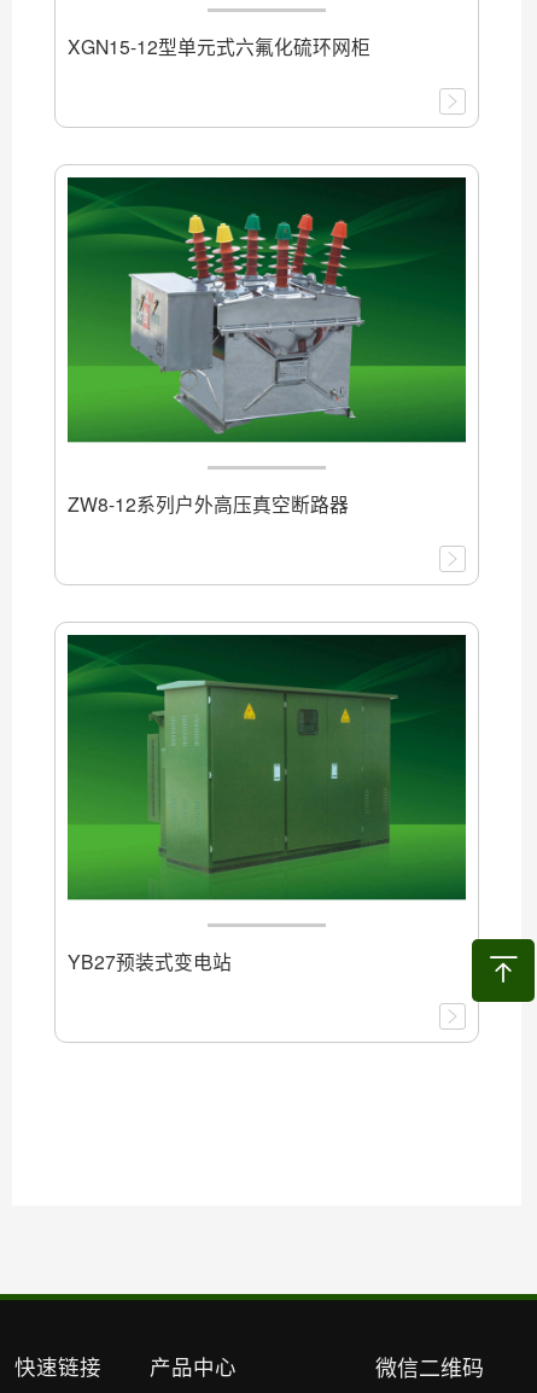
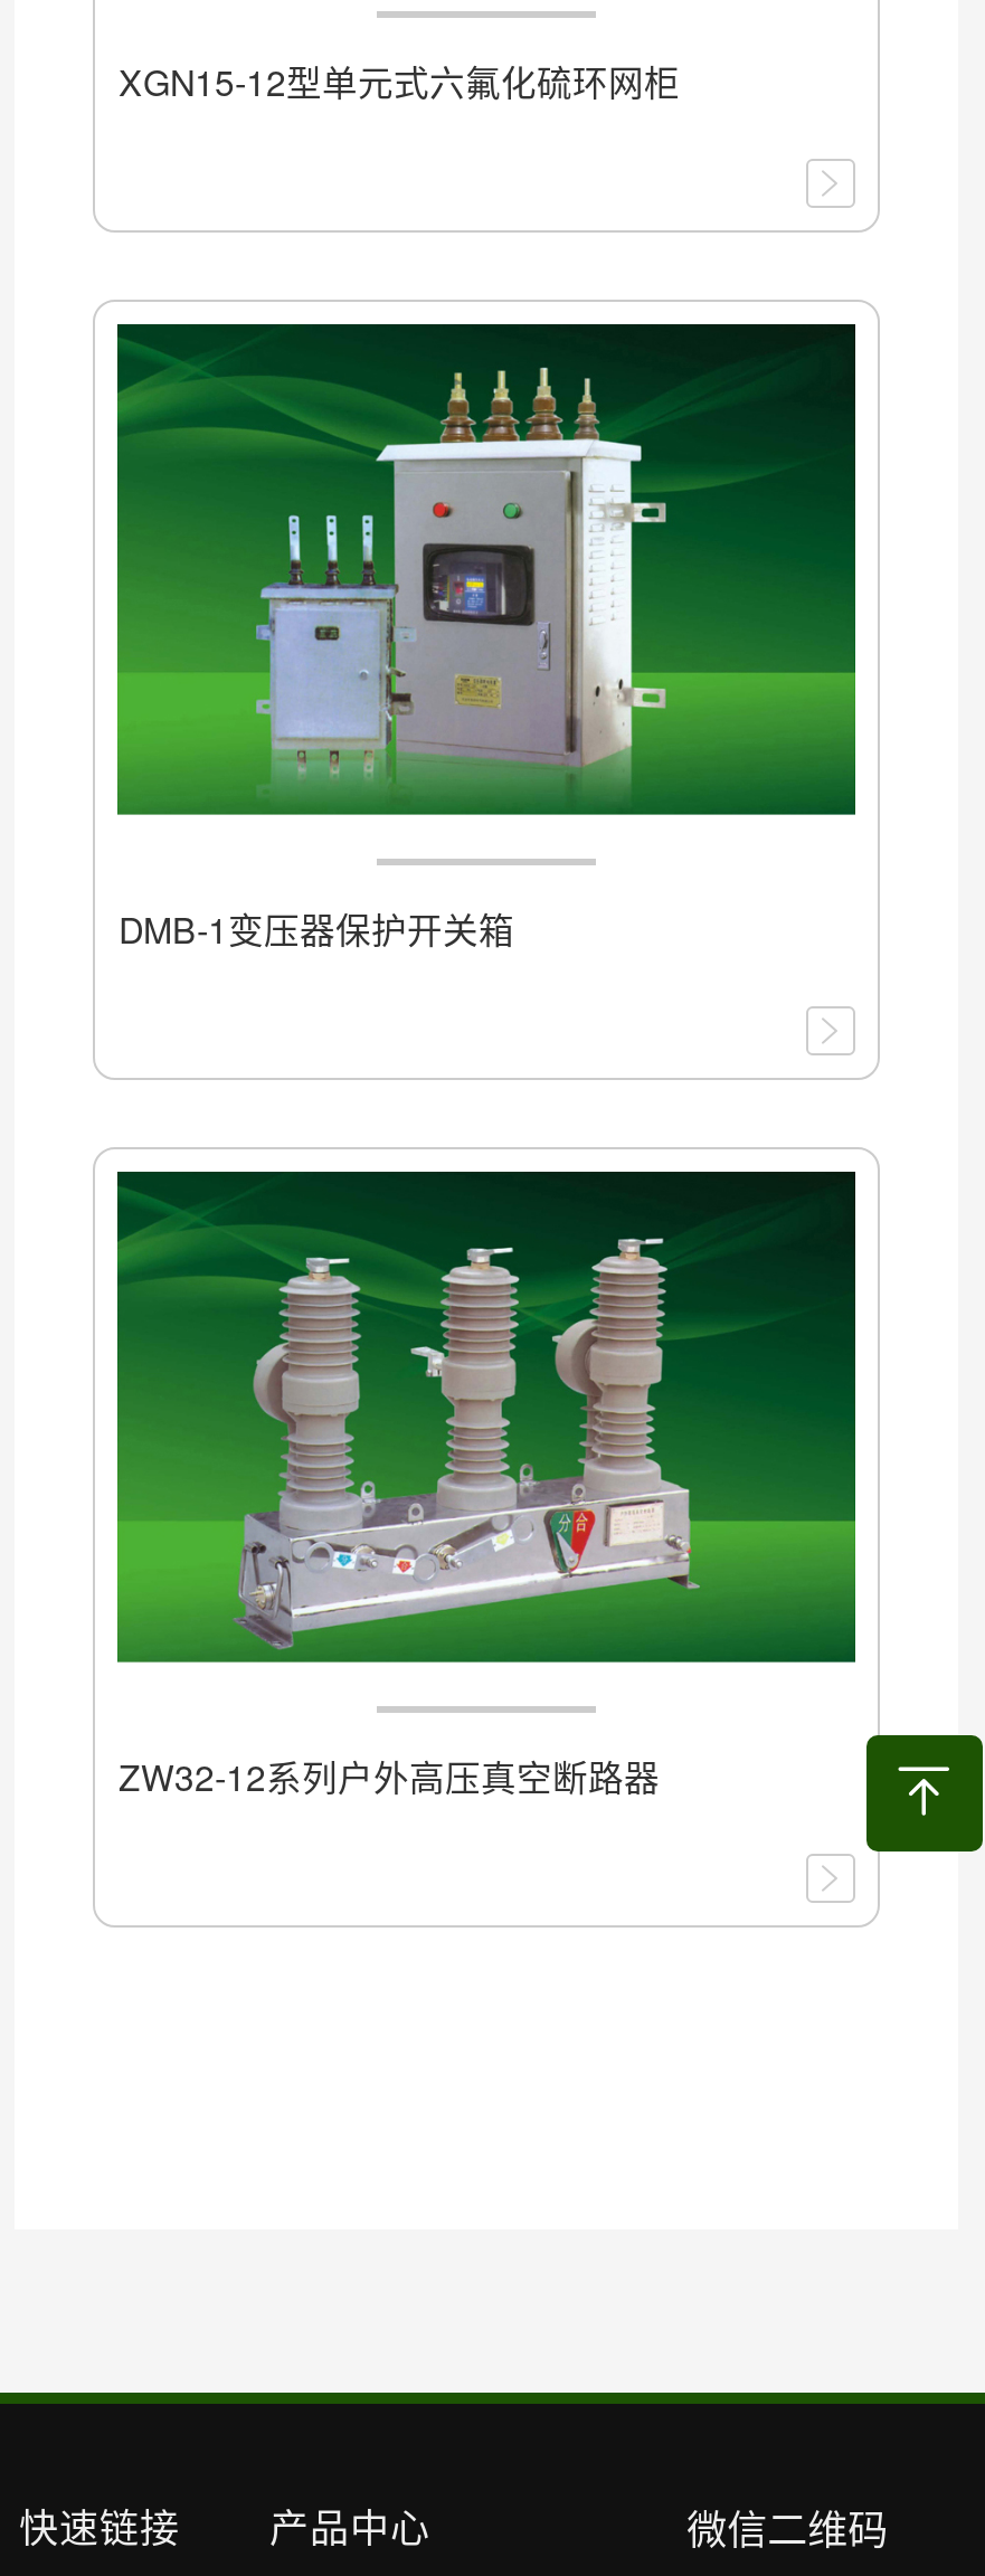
- [image]
+ [image]

- ZW8-12系列户外高压真空断路器
+ DMB-1变压器保护开关箱

- [image]
+ [image]

- YB27预装式变电站
+ ZW32-12系列户外高压真空断路器
